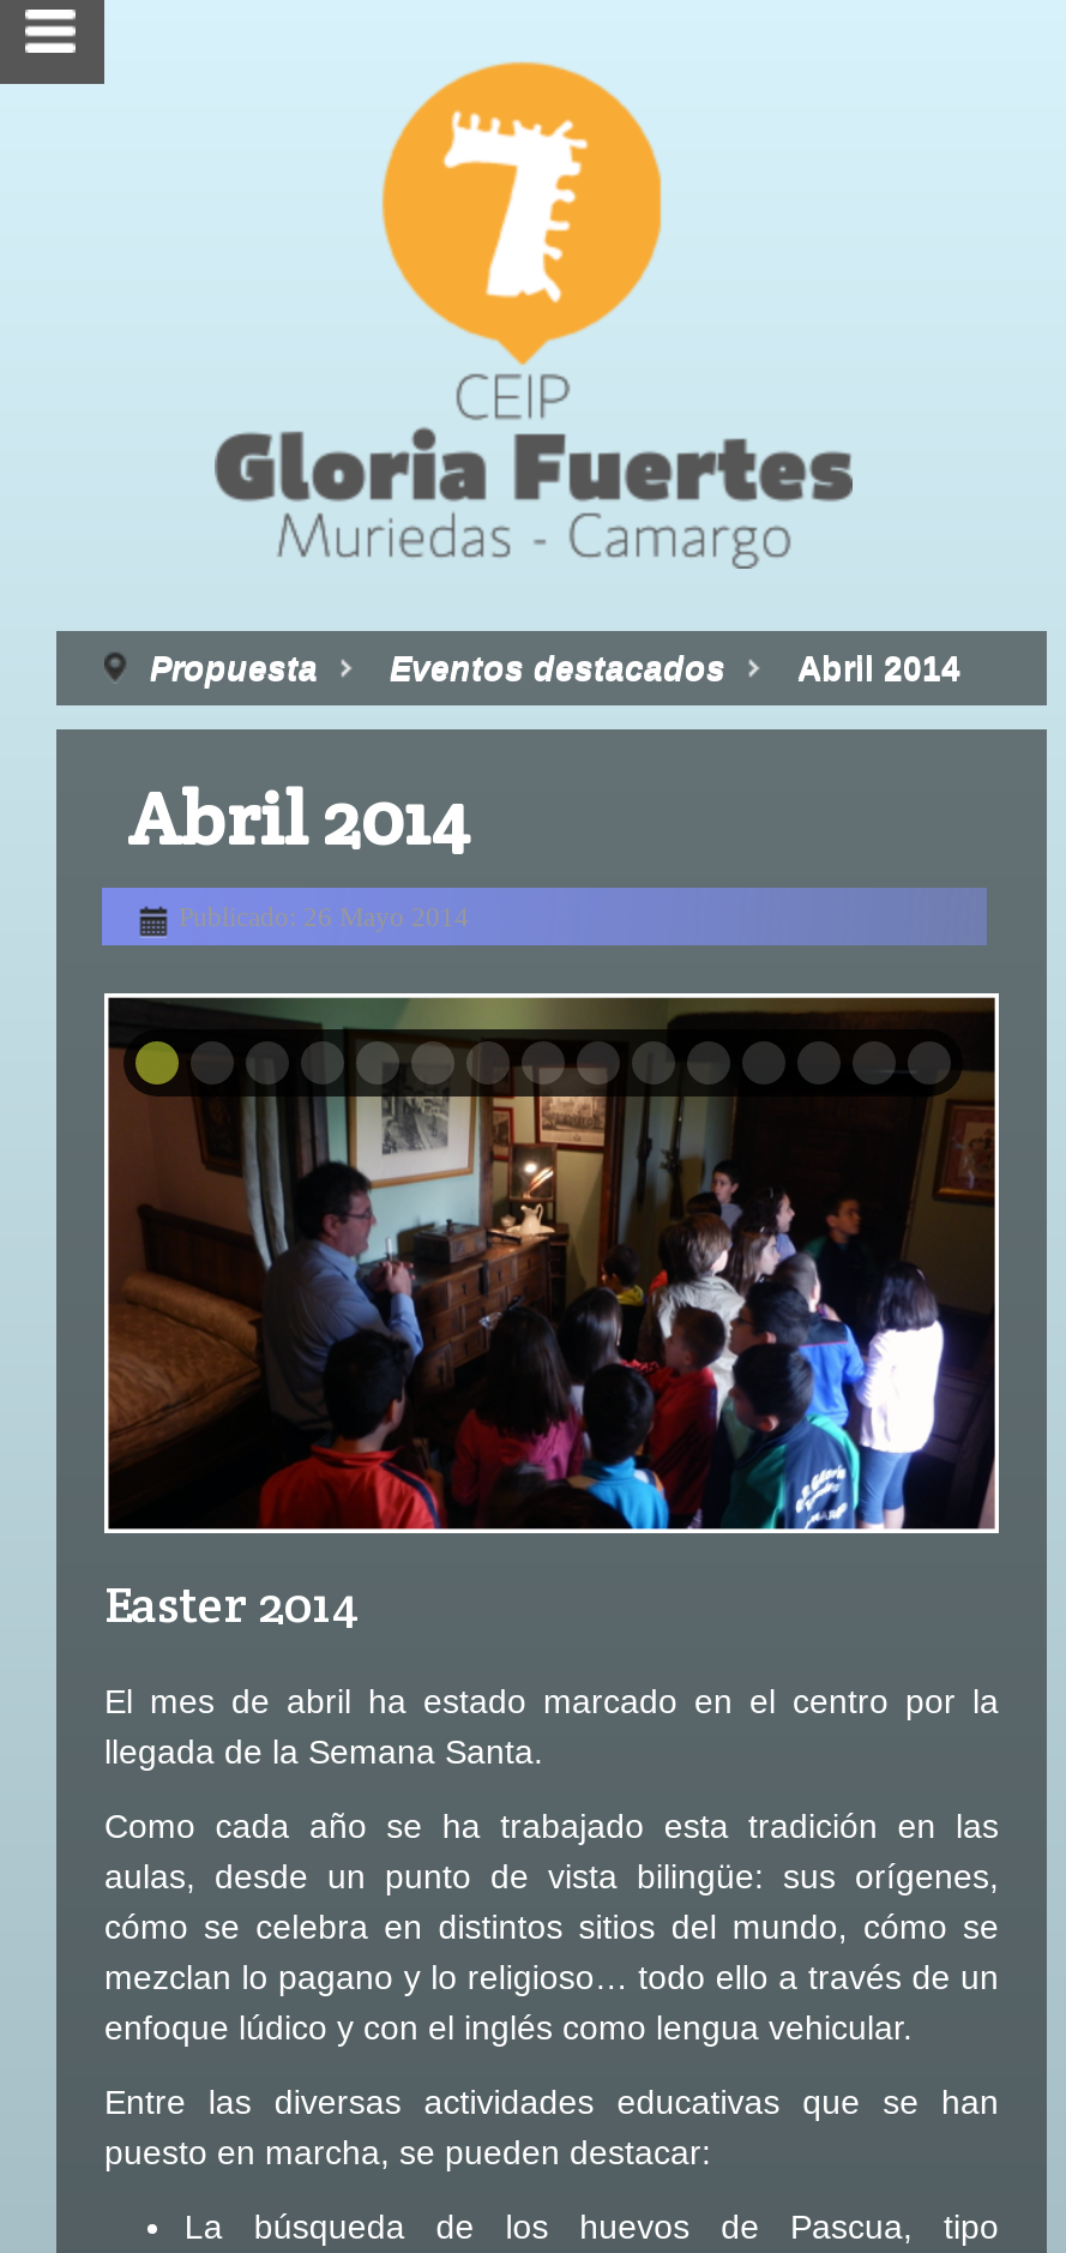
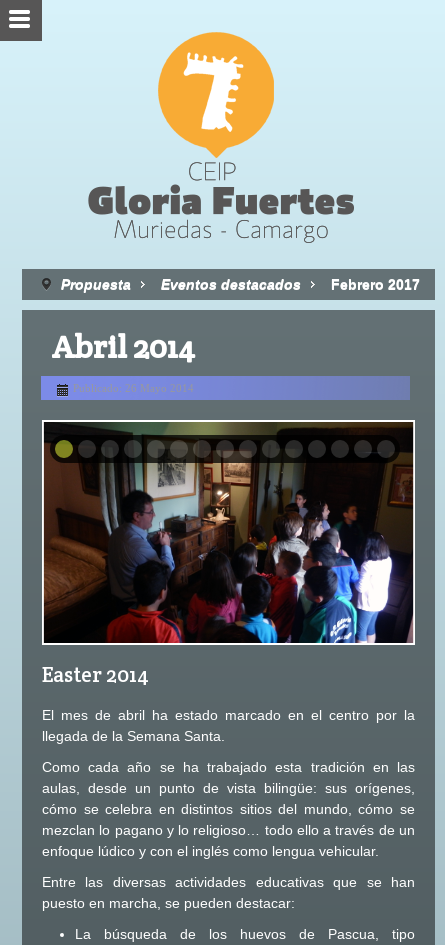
- Propuesta Eventos destacados Abril 2014
+ Propuesta Eventos destacados Febrero 2017
